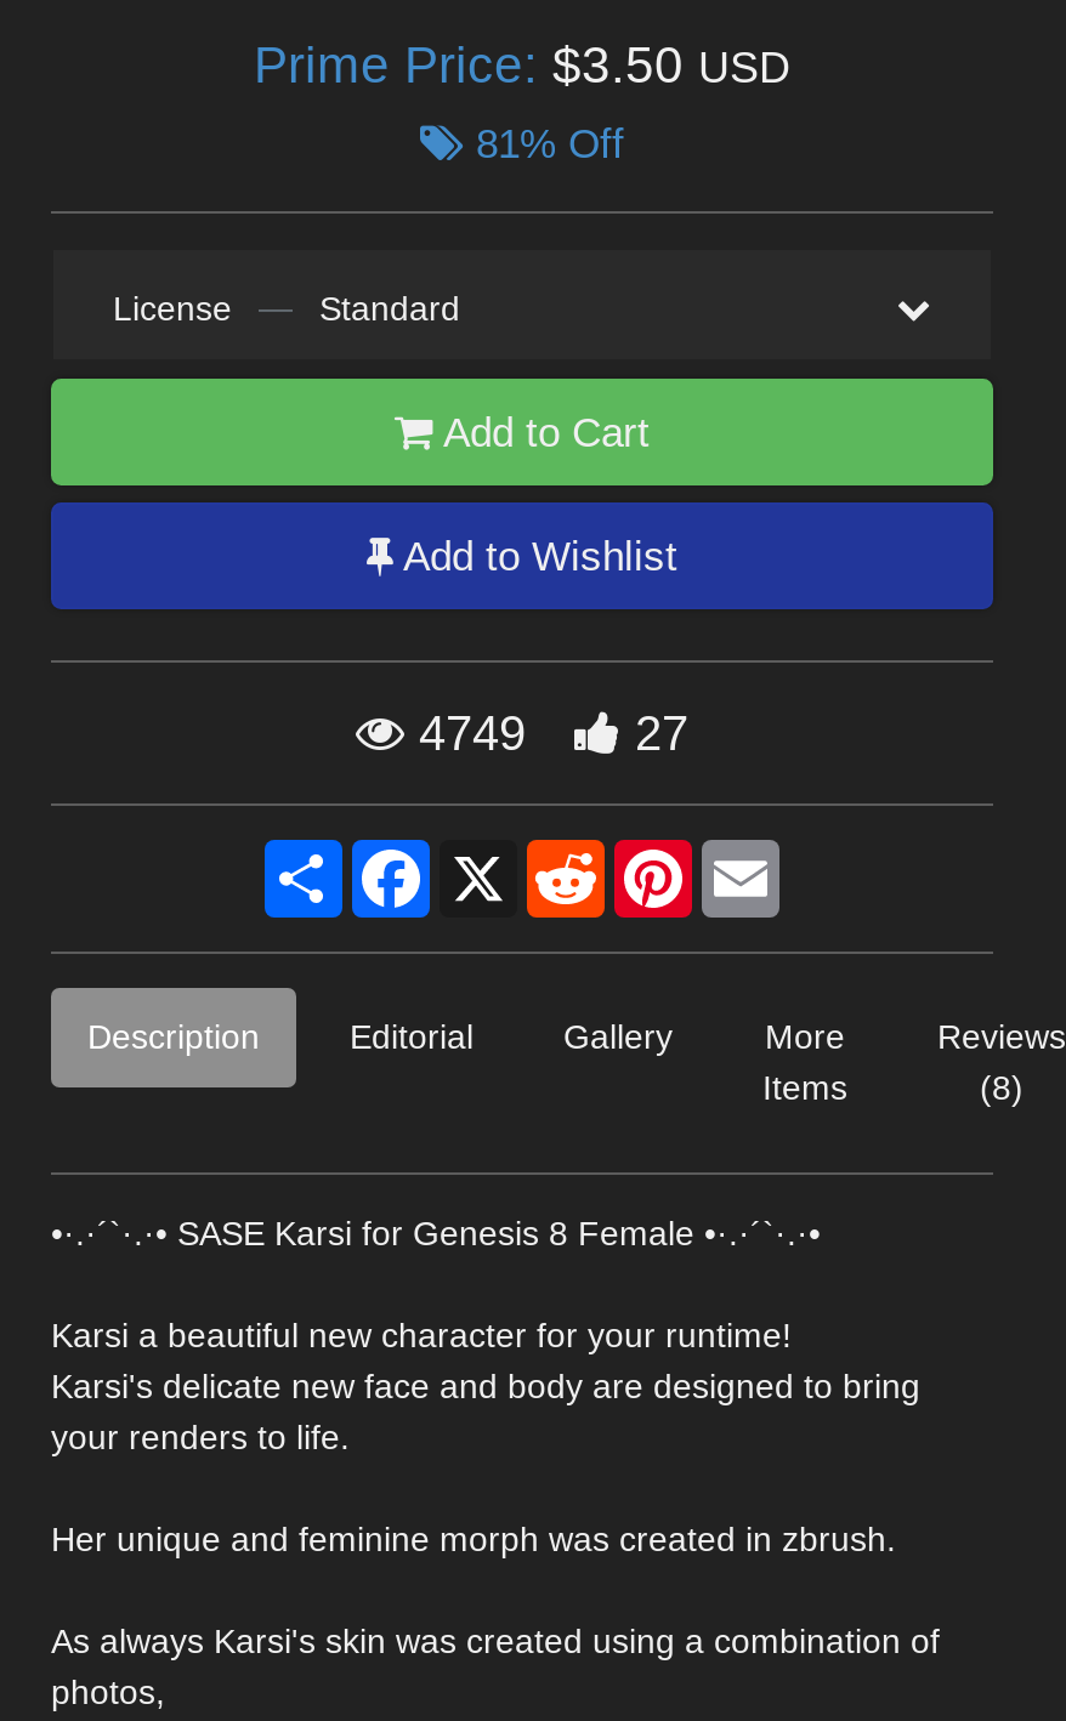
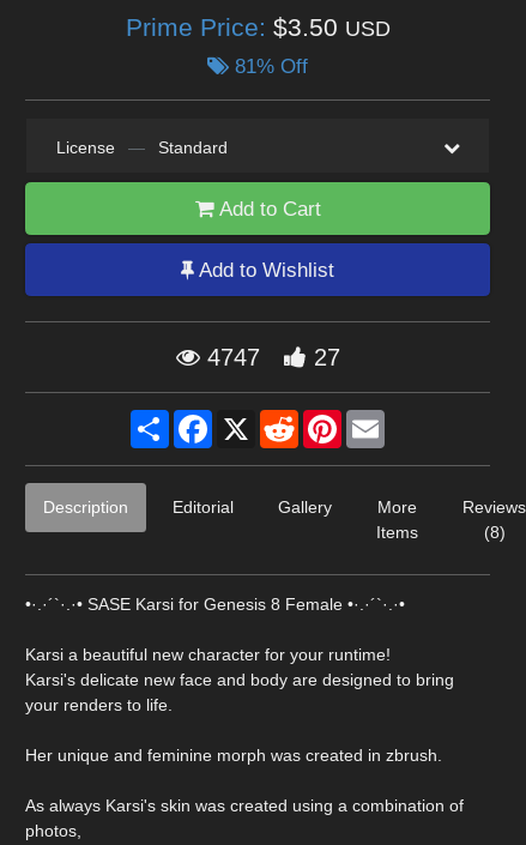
- 4749 27
+ 4747 27
